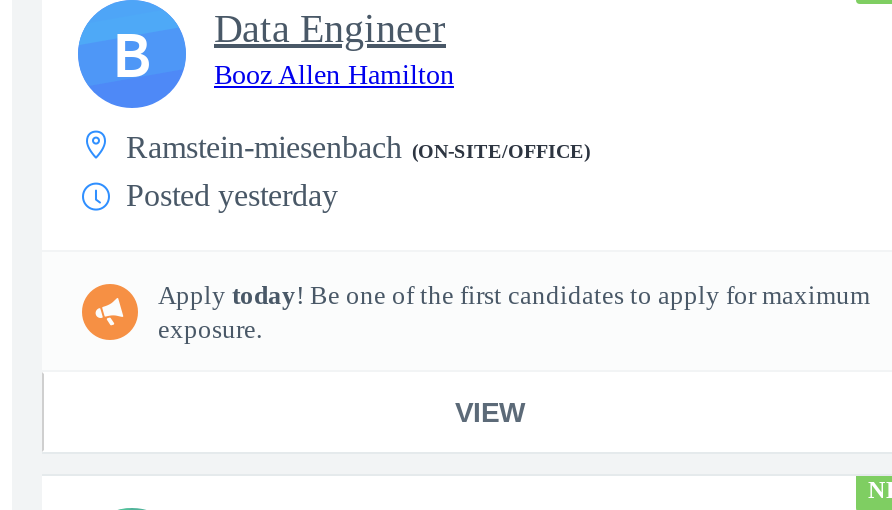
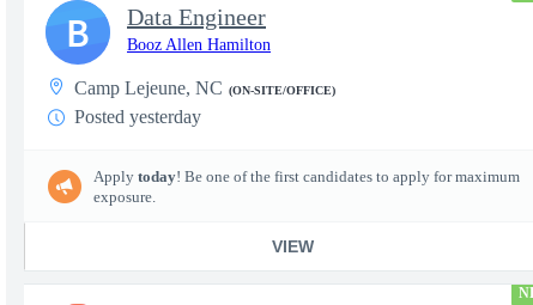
- Ramstein-miesenbach (ON-SITE/OFFICE)
+ Camp Lejeune, NC (ON-SITE/OFFICE)
